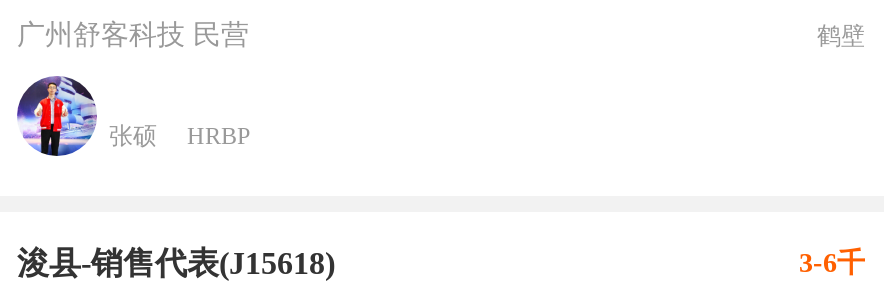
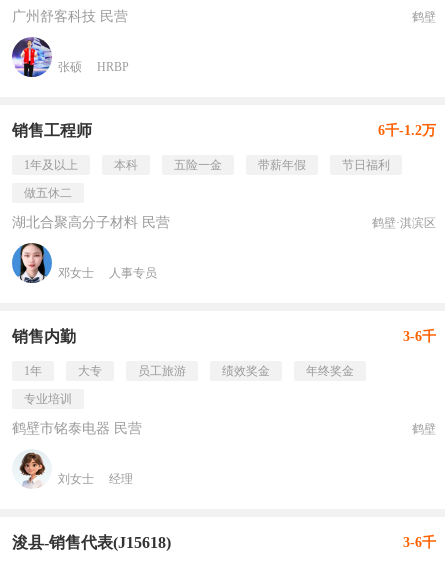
+ [image]
+ 邓女士
+ 人事专员

+ 销售工程师
+ 6千-1.2万
+ 1年及以上
+ 本科
+ 五险一金
+ 带薪年假
+ 节日福利
+ 做五休二
+ 湖北合聚高分子材料 民营
+ 鹤壁·淇滨区

+ 销售内勤
+ 3-6千
+ 1年
+ 大专
+ 员工旅游
+ 绩效奖金
+ 年终奖金
+ 专业培训
+ 鹤壁市铭泰电器 民营
+ 鹤壁

+ [image]
+ 刘女士
+ 经理
